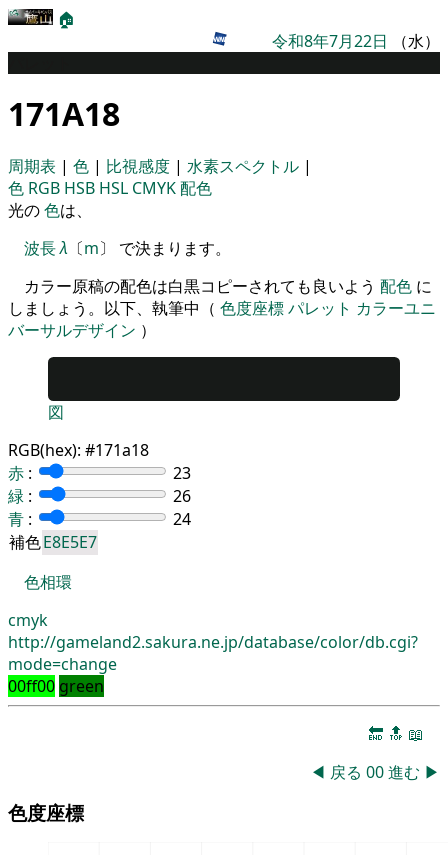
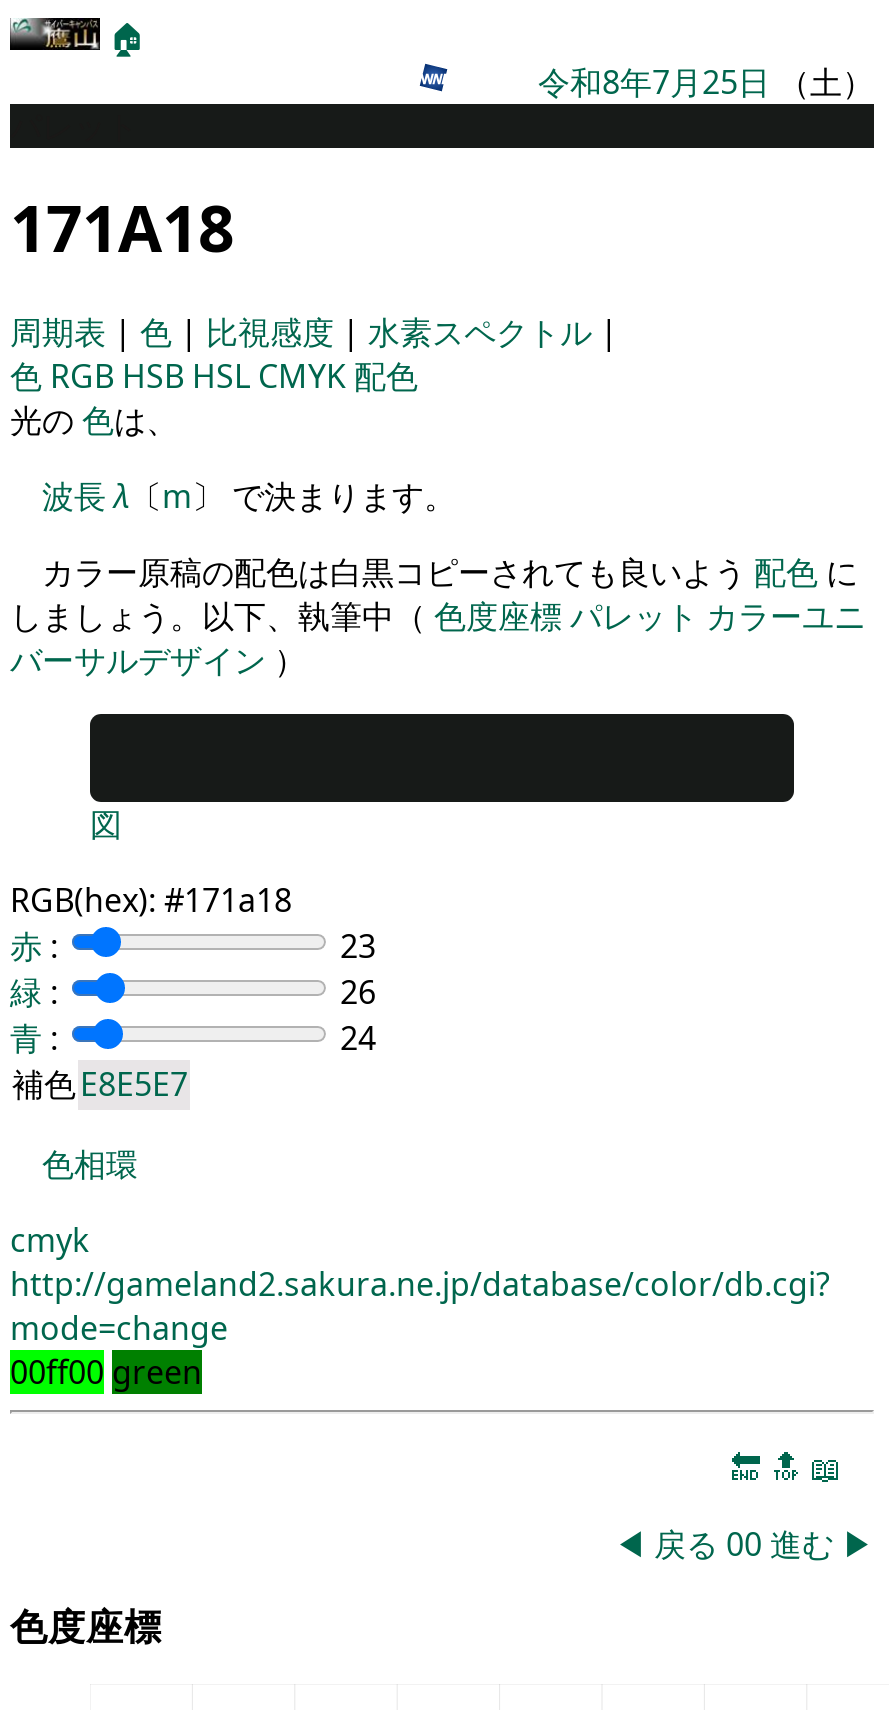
- 令和8年7月22日（水）
+ 令和8年7月25日（土）
